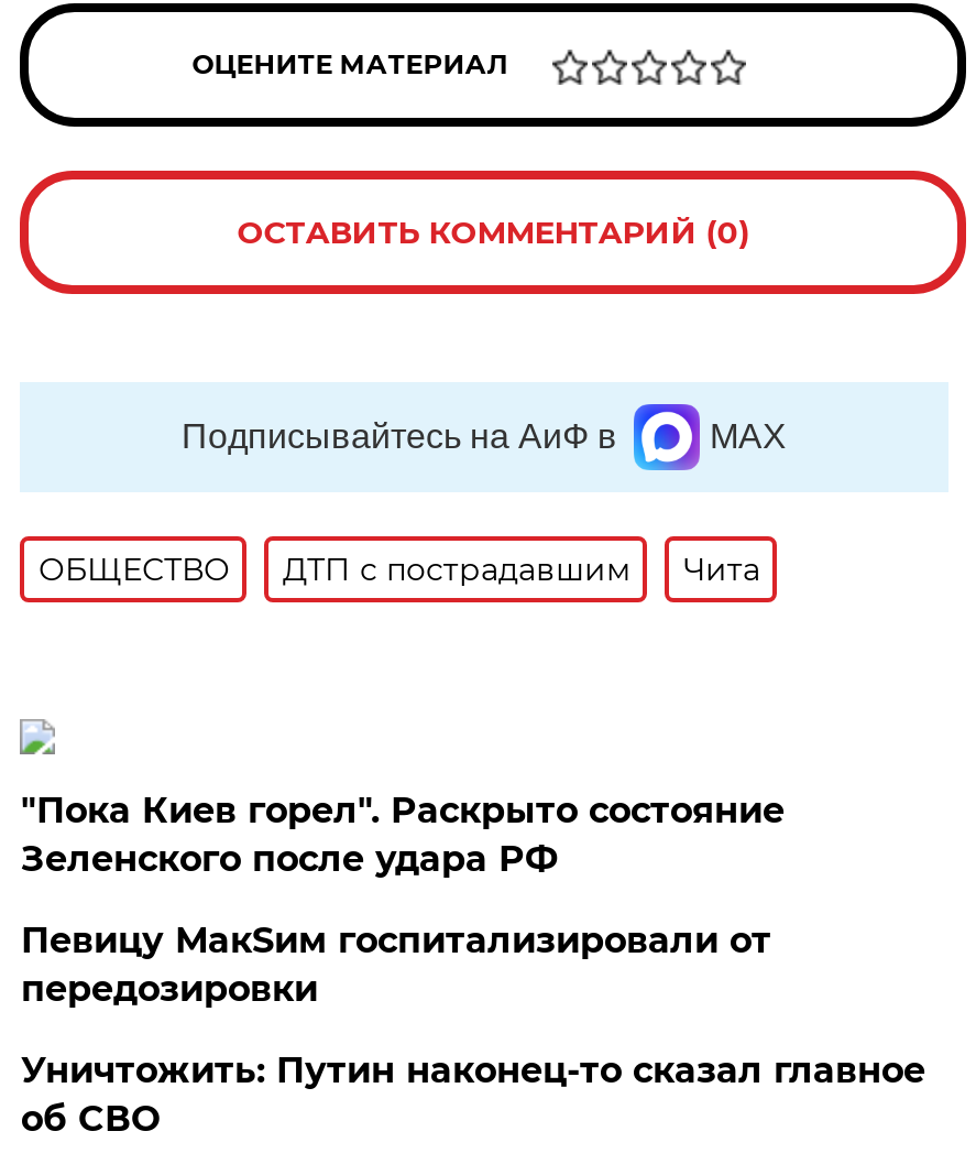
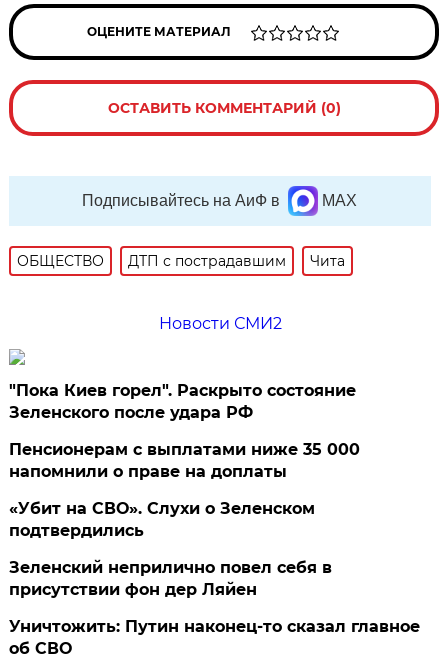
+ Новости СМИ2

- Певицу МакSим госпитализировали от
- передозировки
+ Пенсионерам с выплатами ниже 35 000
+ напомнили о праве на доплаты
+ «Убит на СВО». Слухи о Зеленском
+ подтвердились
+ Зеленский неприлично повел cебя в
+ присутствии фон дер Ляйен
